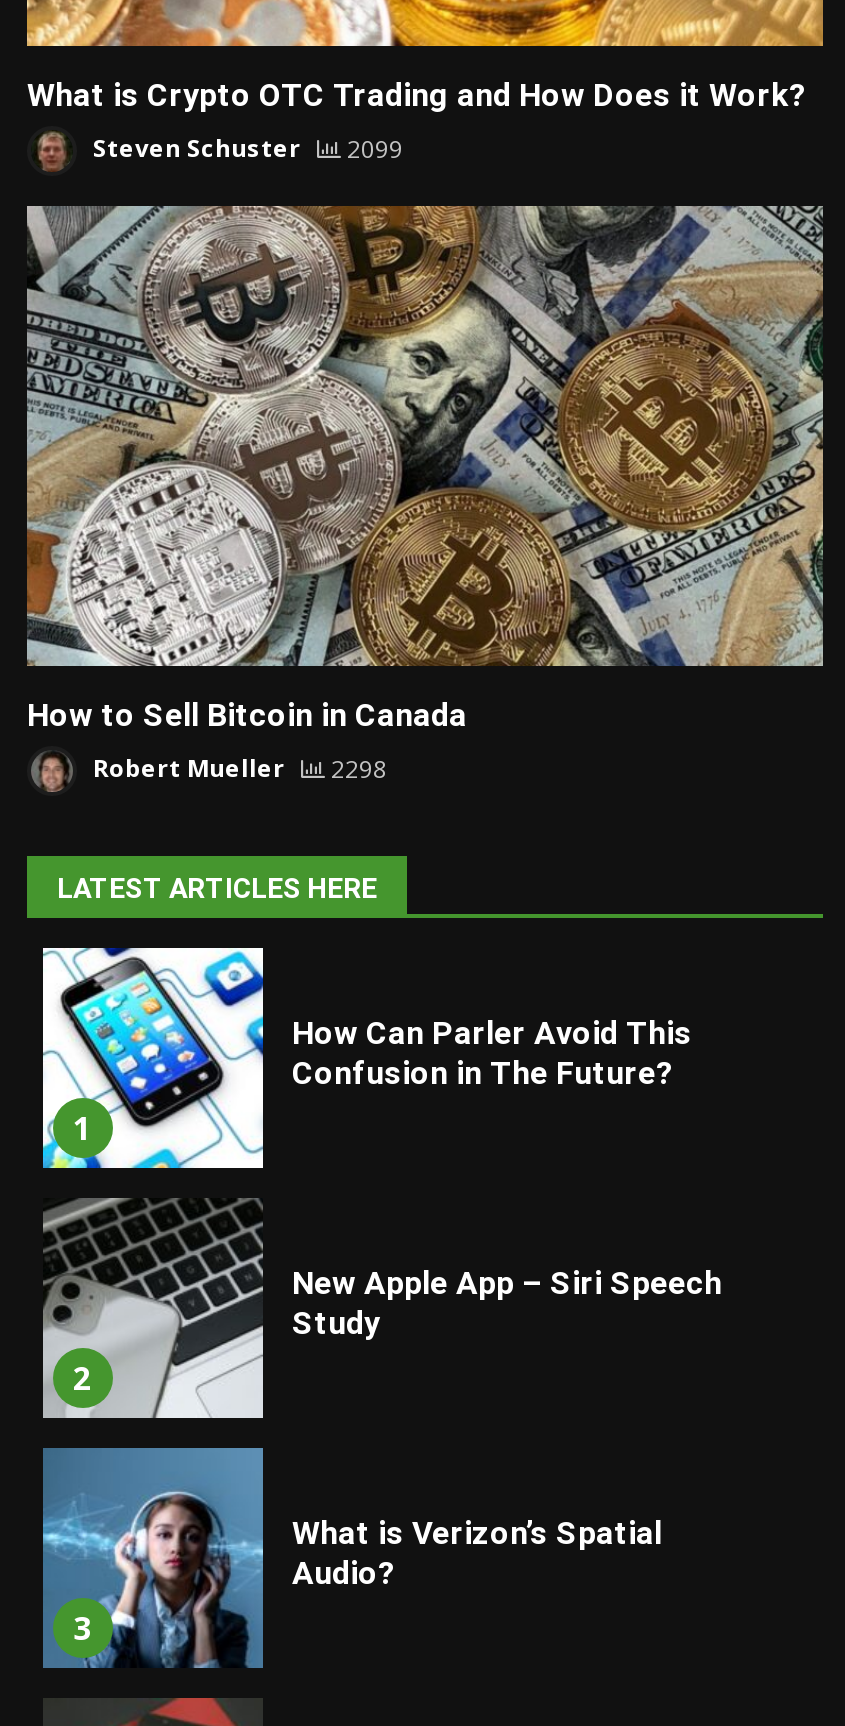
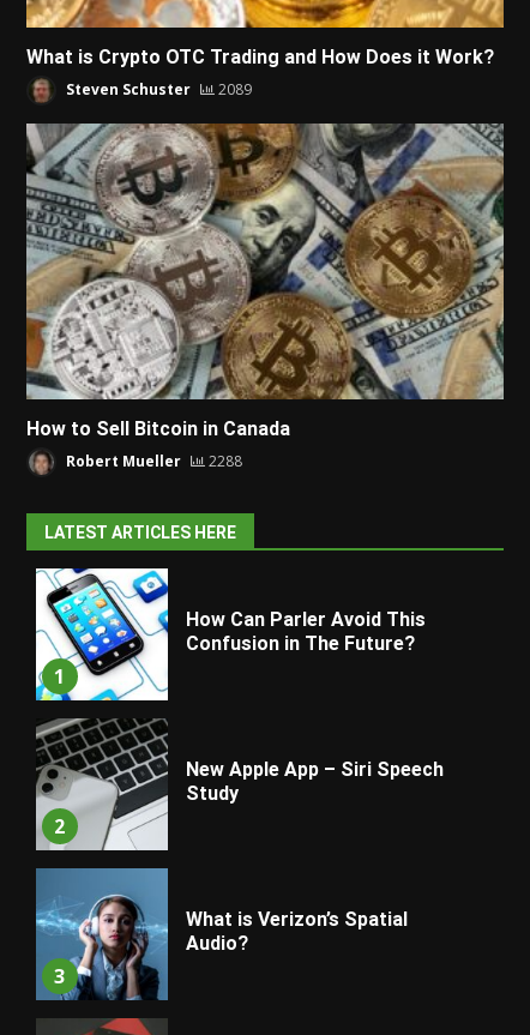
- Steven Schuster 2099
+ Steven Schuster 2089

- Robert Mueller 2298
+ Robert Mueller 2288
